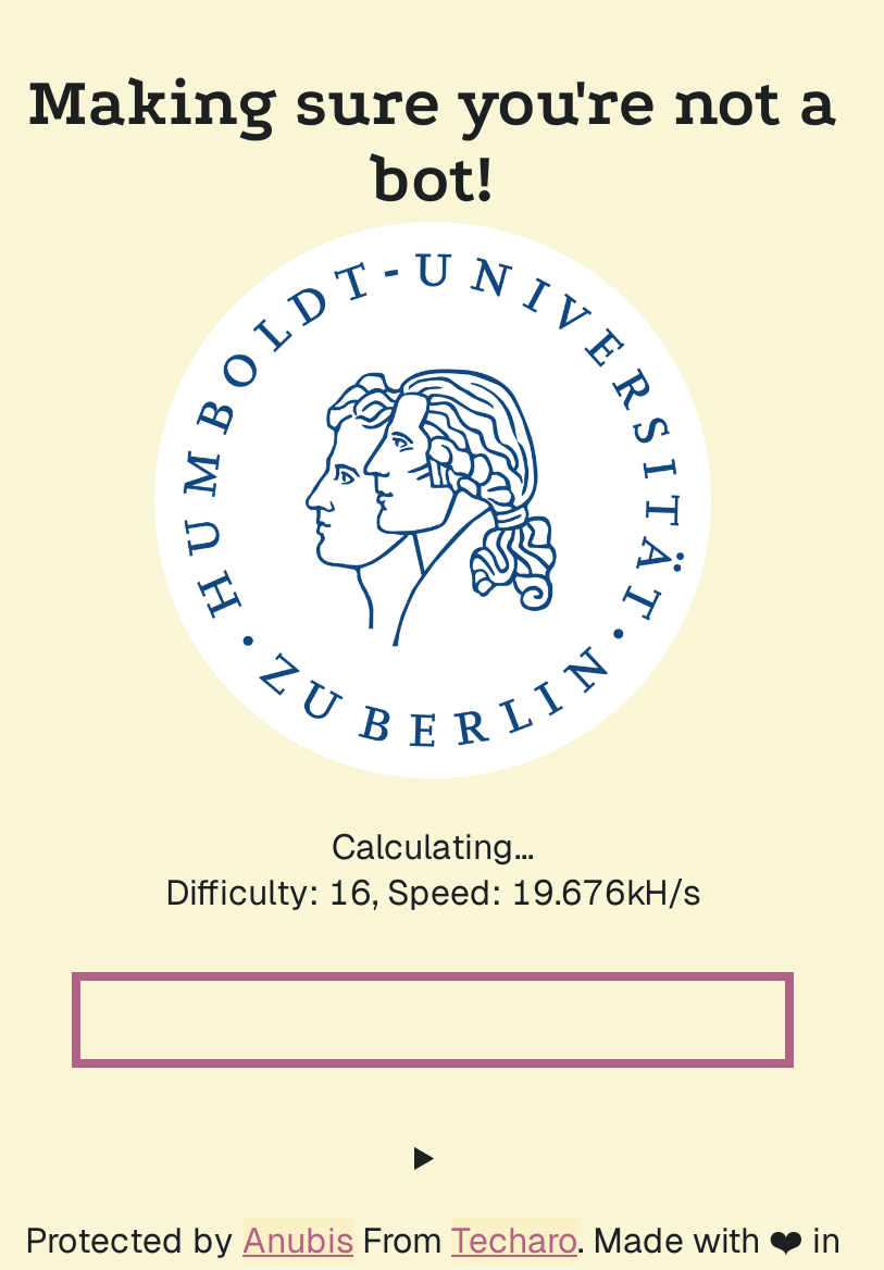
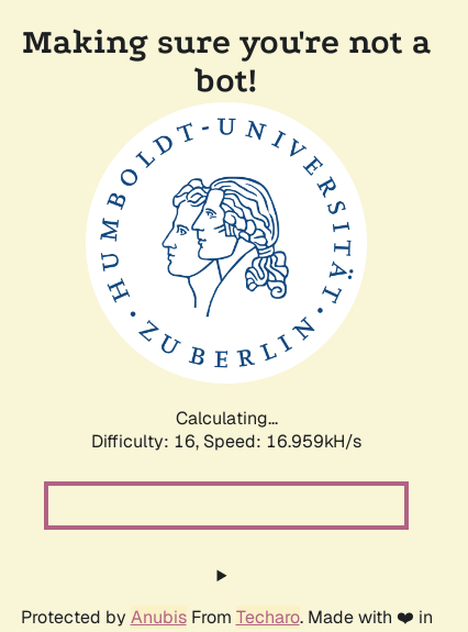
- Difficulty: 16, Speed: 19.676kH/s
+ Difficulty: 16, Speed: 16.959kH/s
